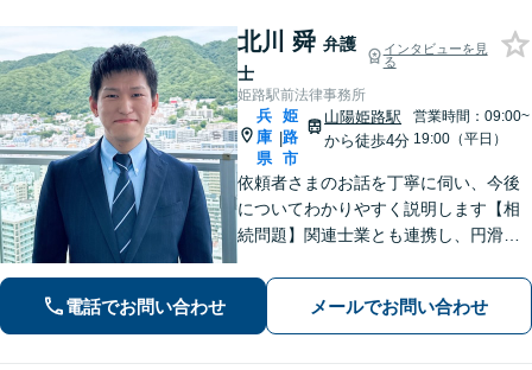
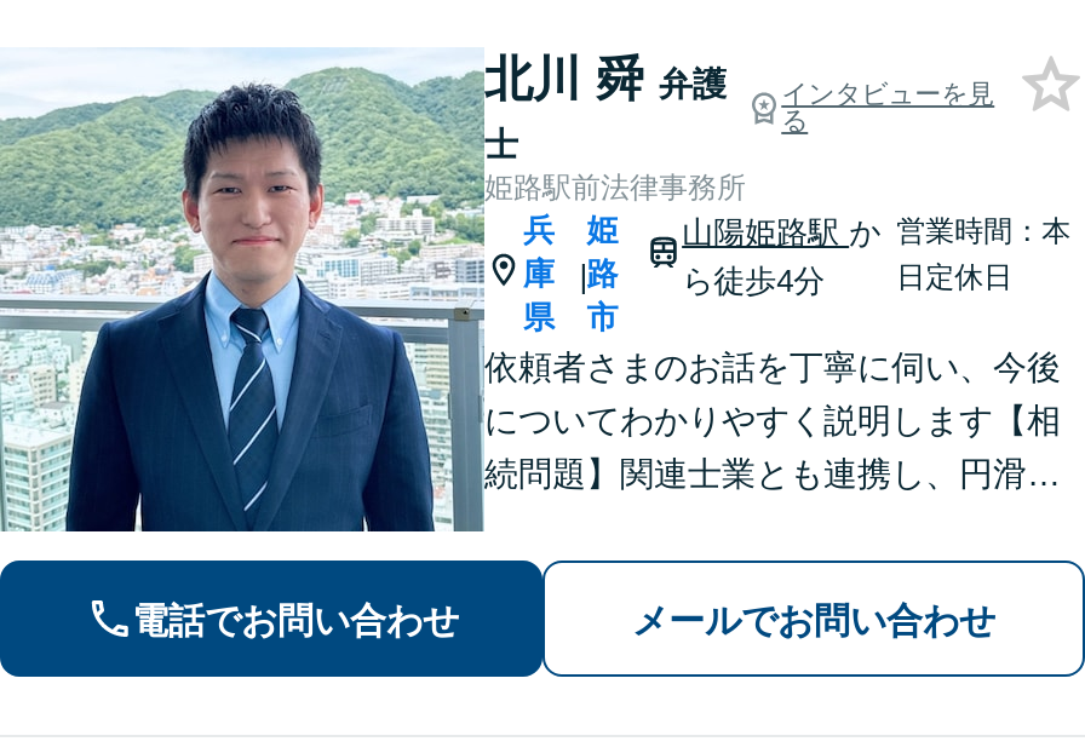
- 営業時間：09:00~
- 19:00（平日）
+ 営業時間：本
+ 日定休日
